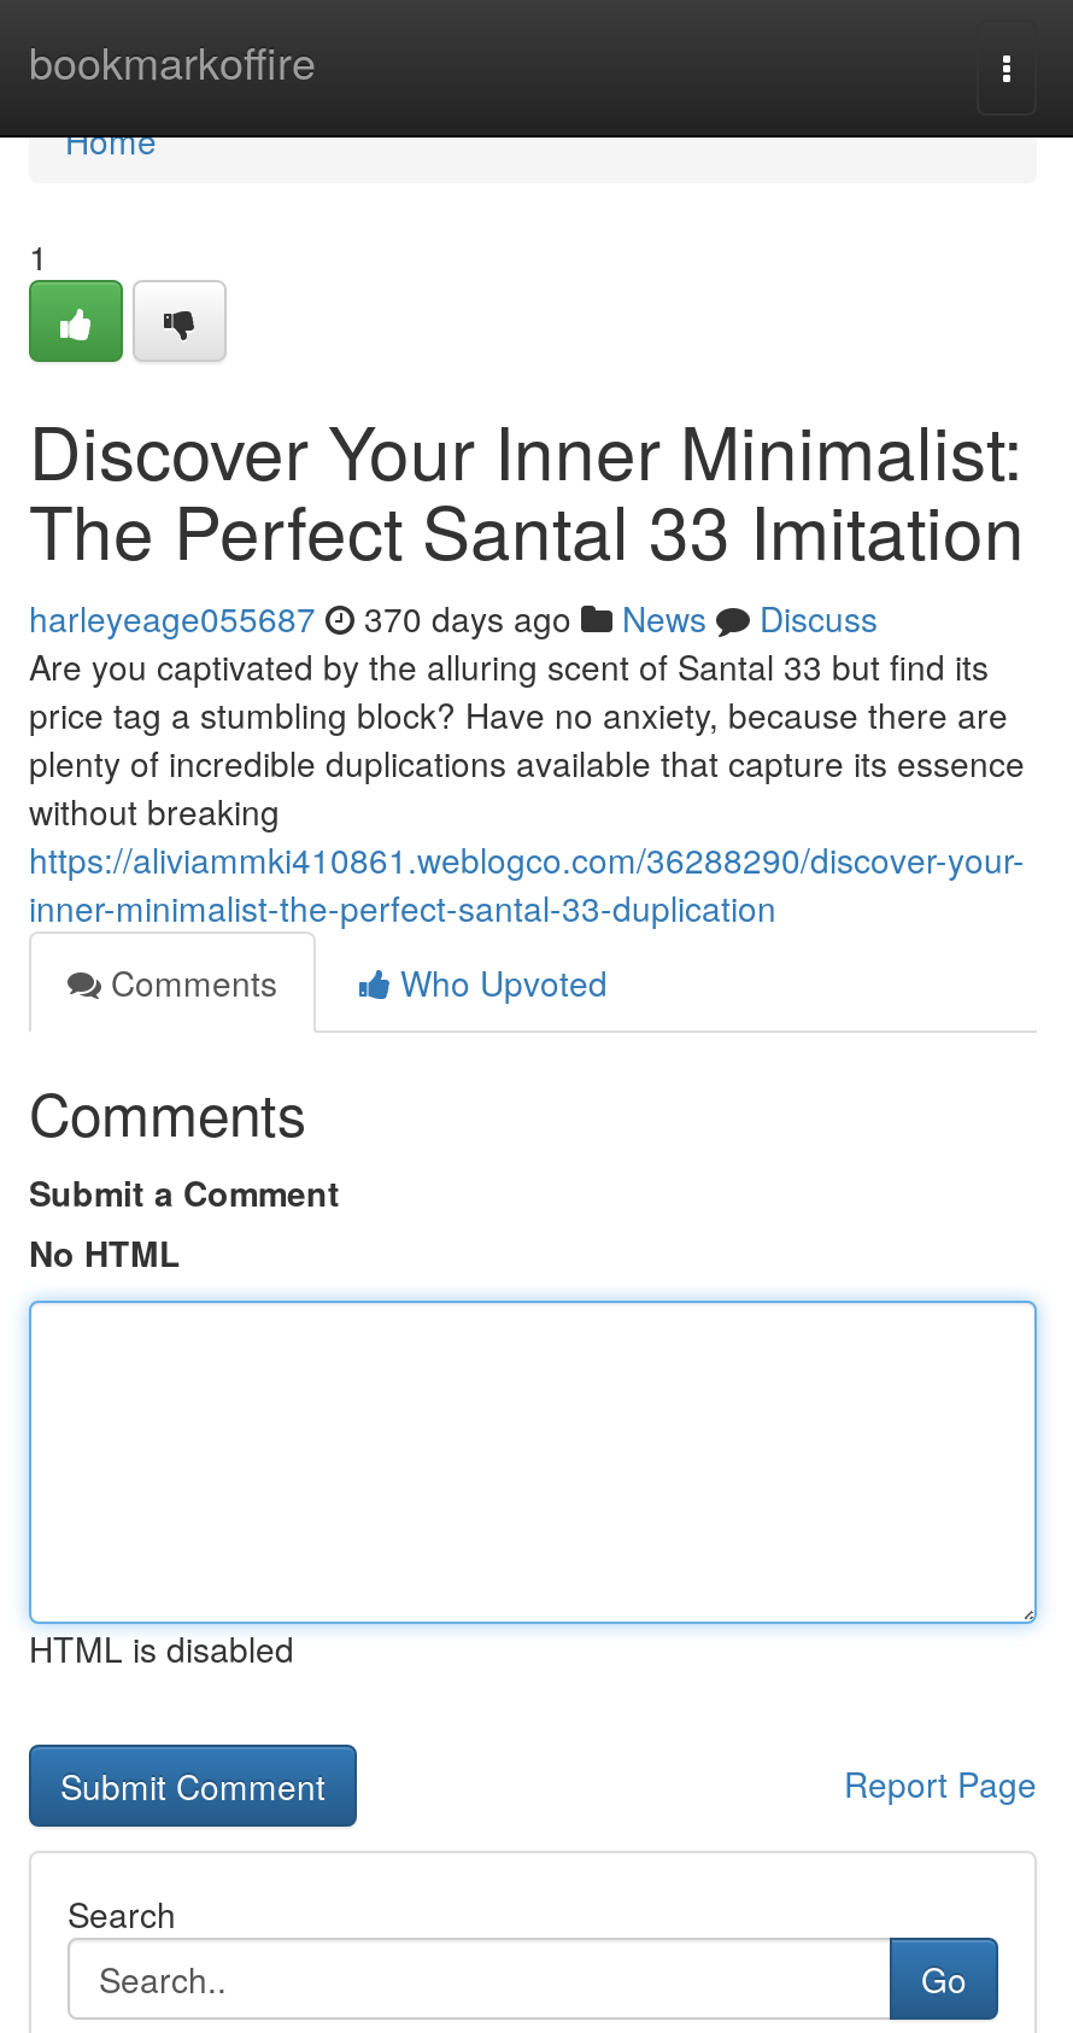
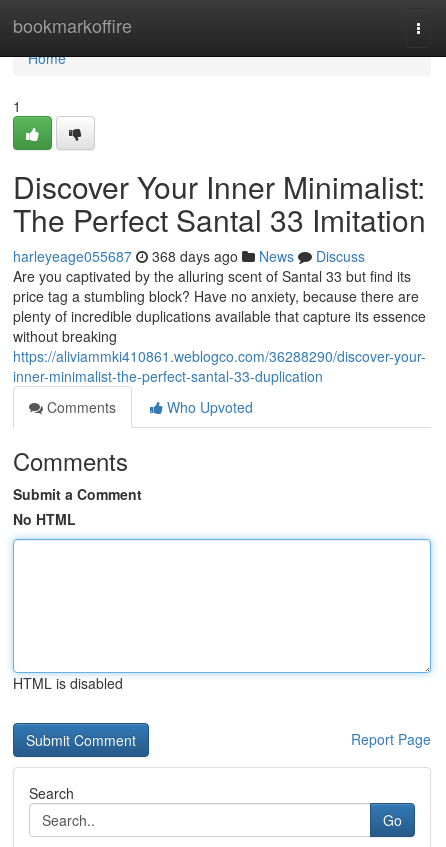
- harleyeage055687 370 days ago News Discuss
+ harleyeage055687 368 days ago News Discuss
